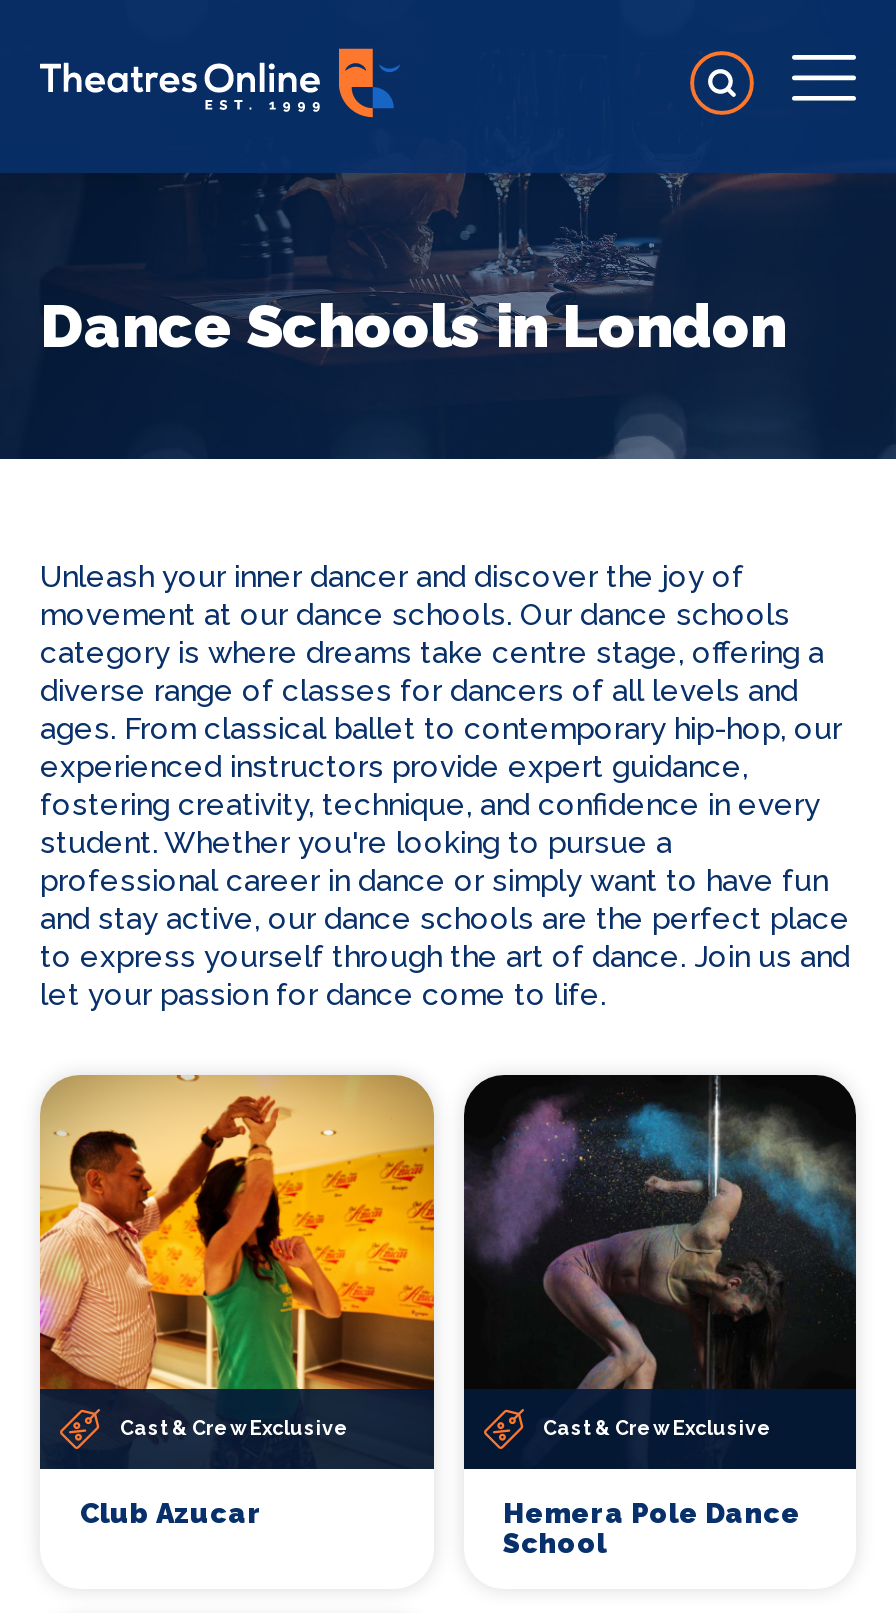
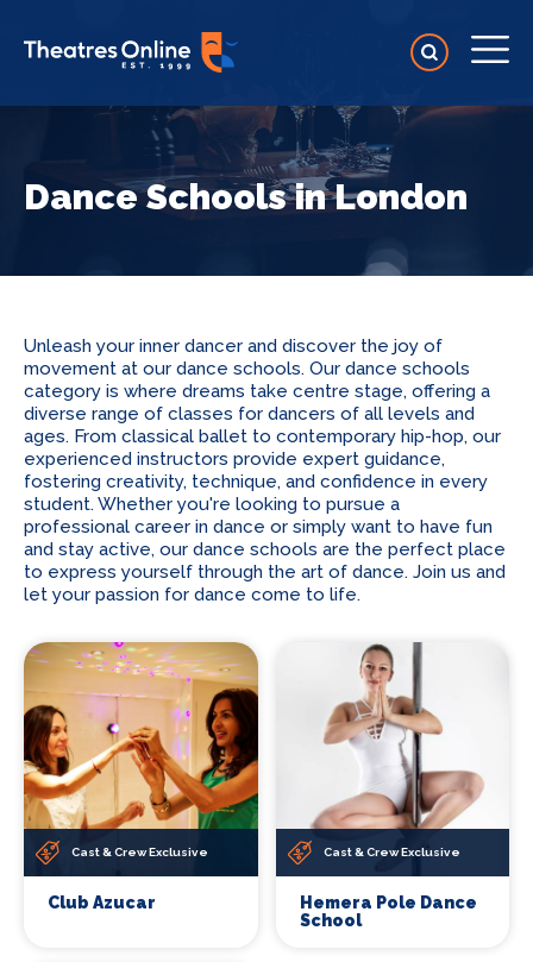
- [image]
+ [image]

- [image]
+ [image]
